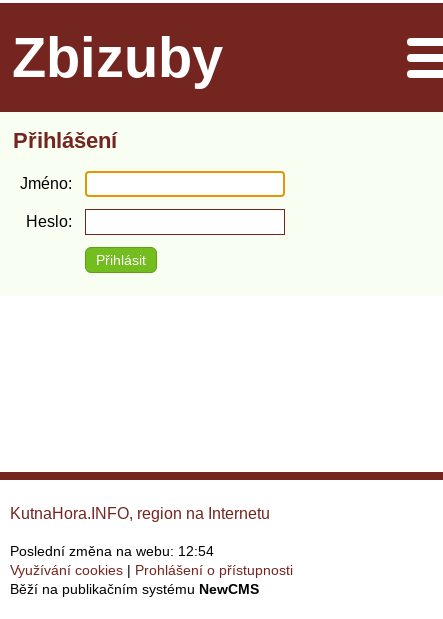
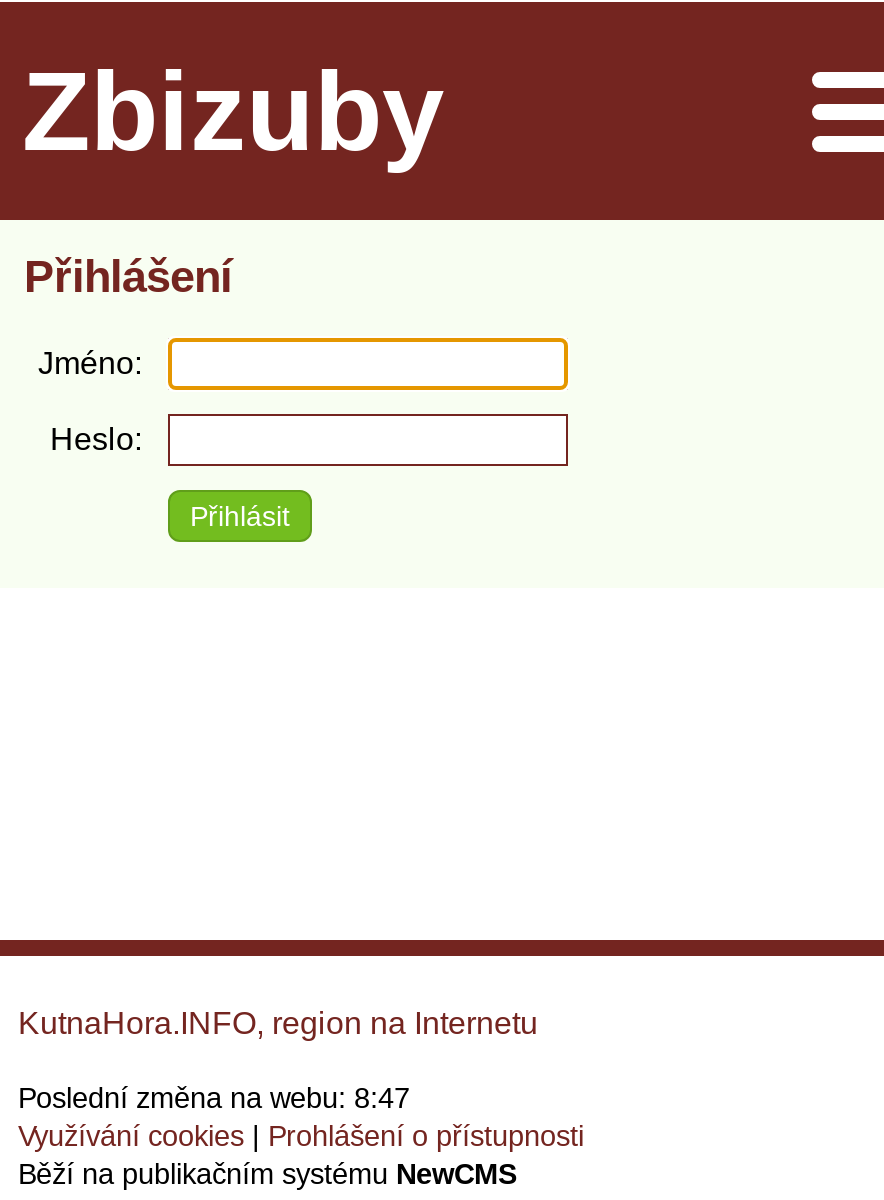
- Poslední změna na webu: 12:54
+ Poslední změna na webu: 8:47
